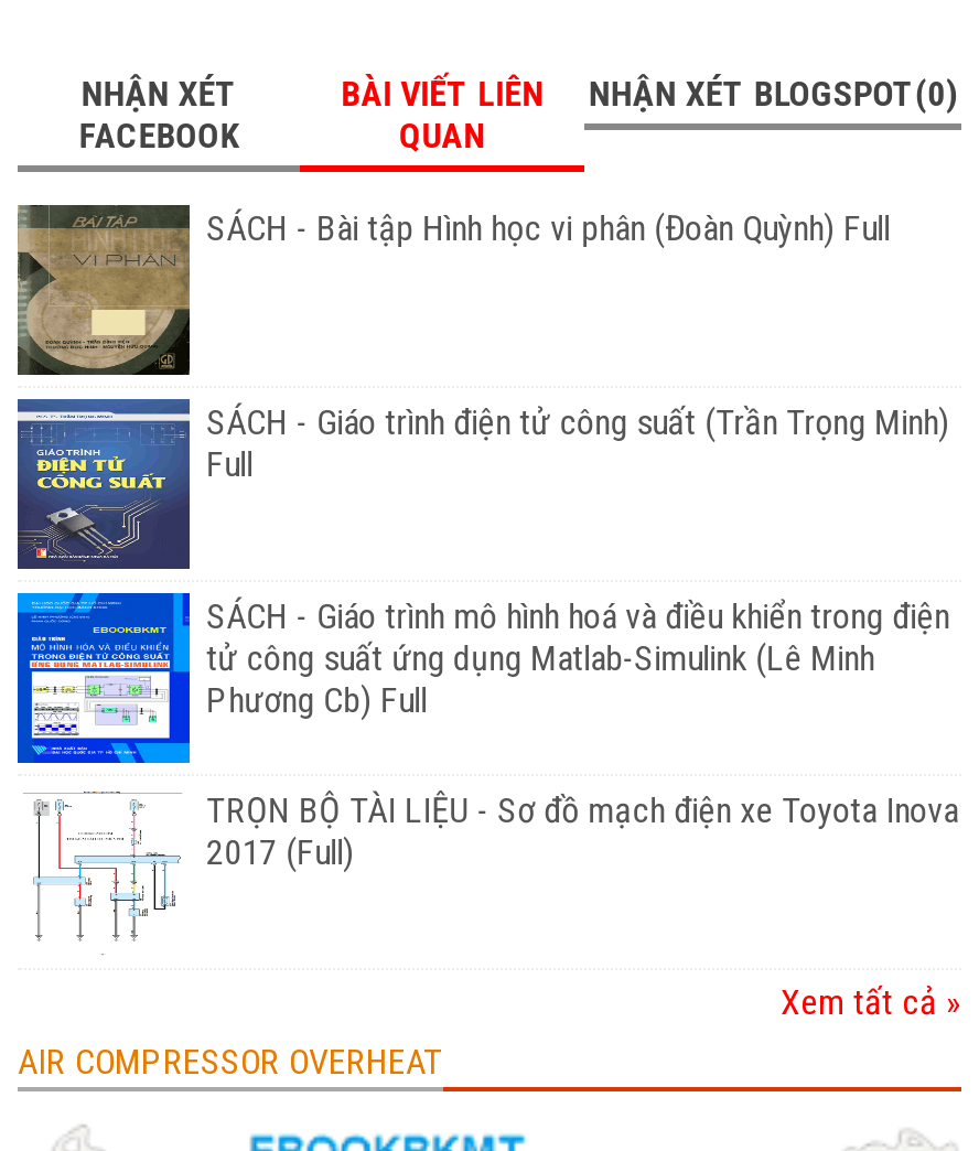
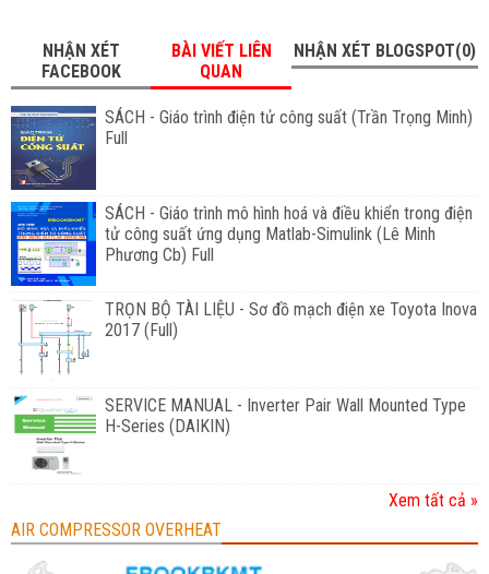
- [image]
- SÁCH - Bài tập Hình học vi phân (Đoàn Quỳnh) Full

moved up: [image] | SÁCH - Giáo trình điện tử công suất (Trần Trọng Minh) | Full | SÁCH - Giáo trình mô hình hoá và điều khiển trong điện | tử công suất ứng dụng Matlab-Simulink (Lê Minh | Phương Cb) Full | TRỌN BỘ TÀI LIỆU - Sơ đồ mạch điện xe Toyota Inova | 2017 (Full)

moved up: [image]

+ [image]
+ SERVICE MANUAL - Inverter Pair Wall Mounted Type
+ H-Series (DAIKIN)
